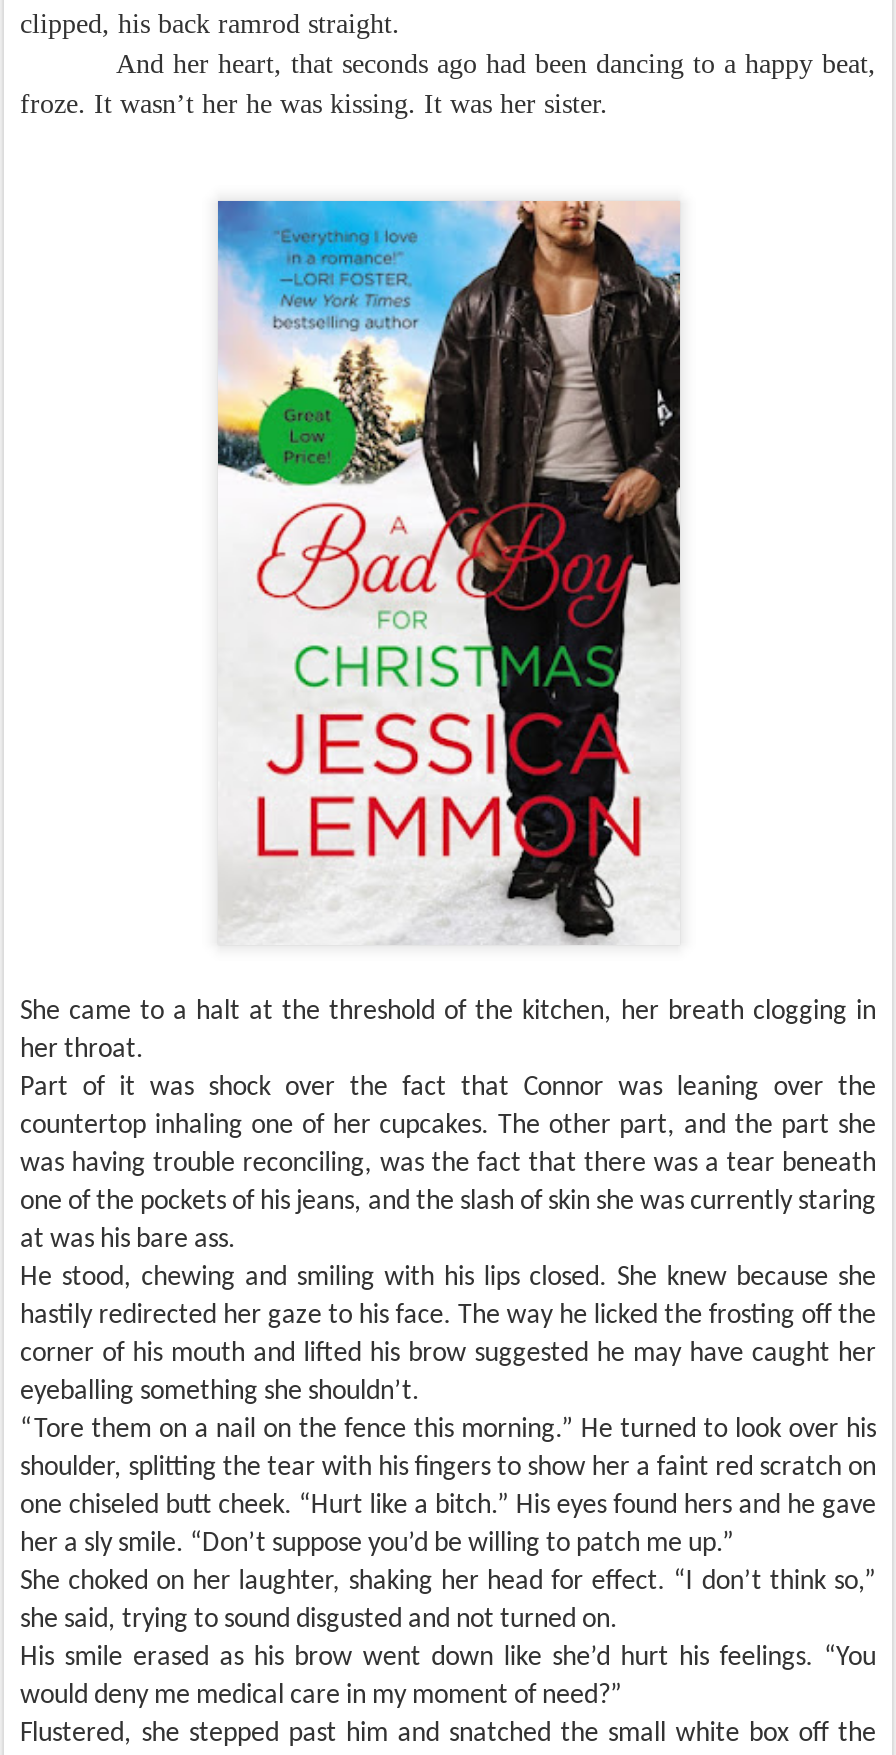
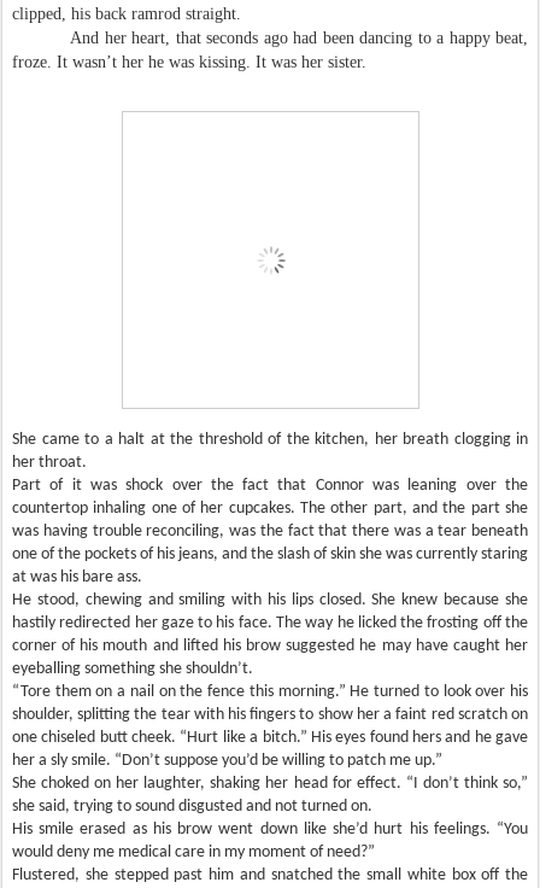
- [image]
